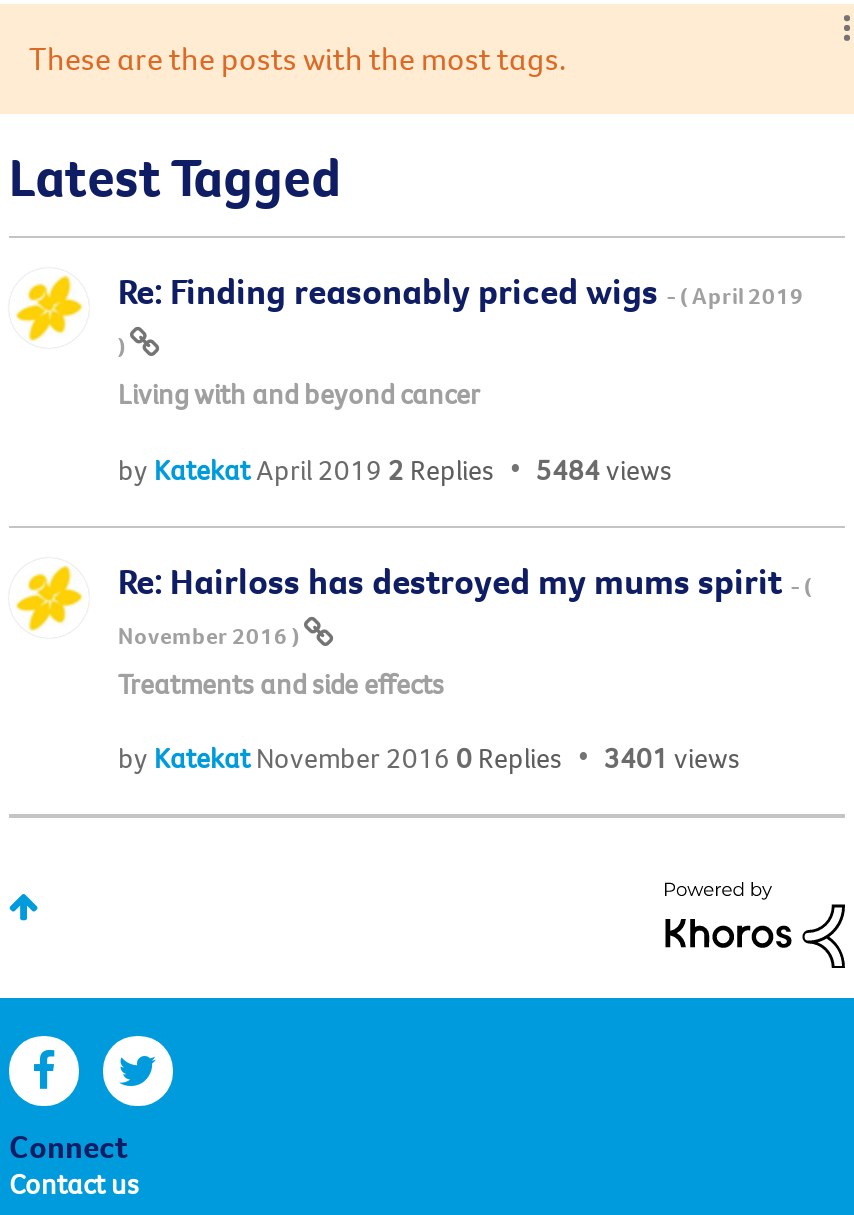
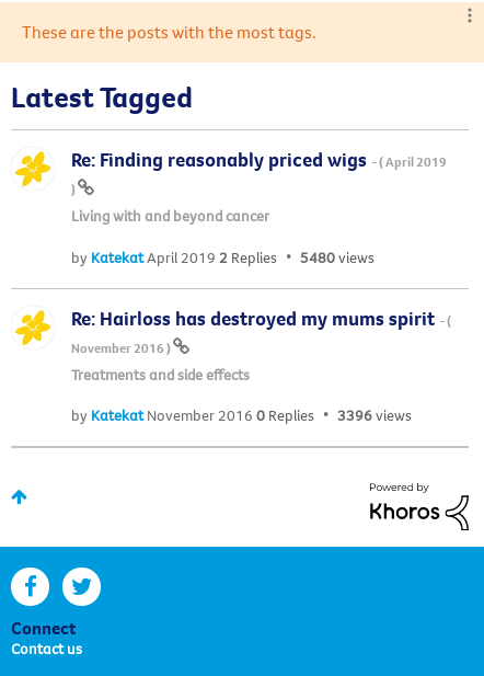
- by Katekat April 2019 2 Replies 5484 views
+ by Katekat April 2019 2 Replies 5480 views

- by Katekat November 2016 0 Replies 3401 views
+ by Katekat November 2016 0 Replies 3396 views
